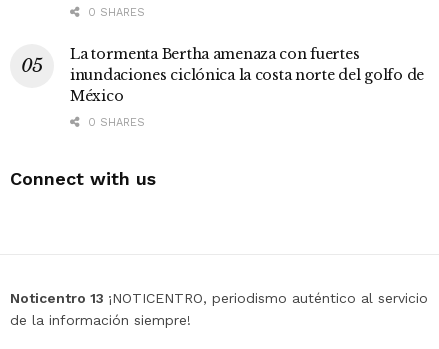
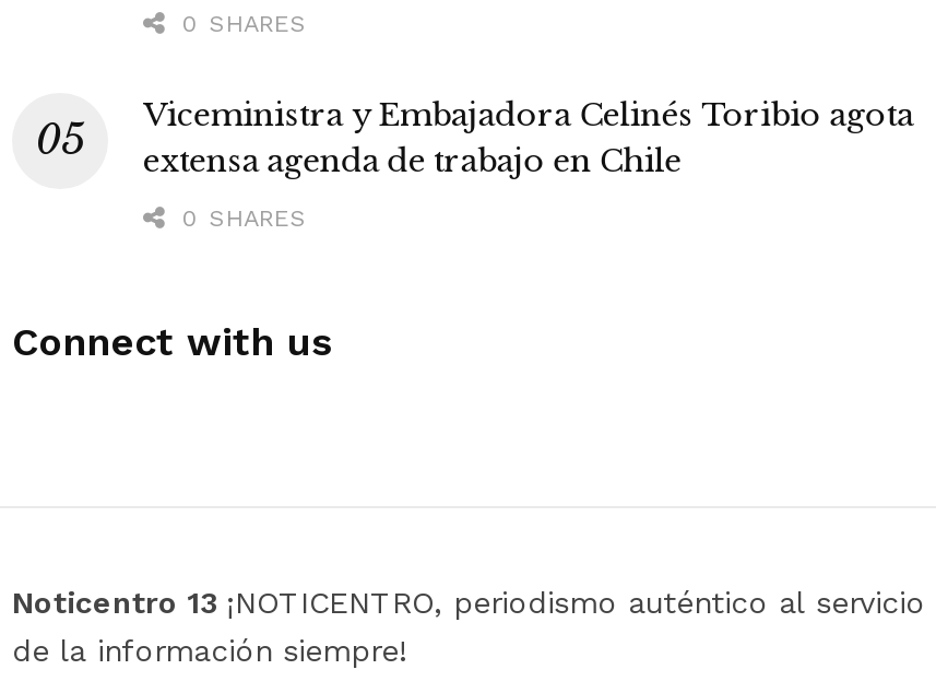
- La tormenta Bertha amenaza con fuertes
- inundaciones ciclónica la costa norte del golfo de
- México
+ Viceministra y Embajadora Celinés Toribio agota
+ extensa agenda de trabajo en Chile
